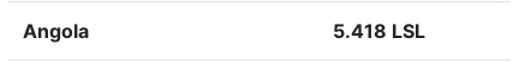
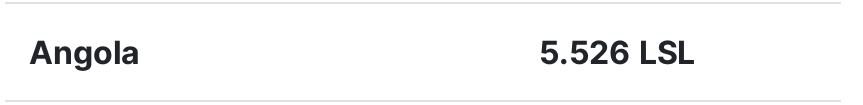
- 5.418 LSL
+ 5.526 LSL
